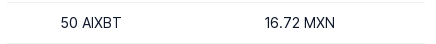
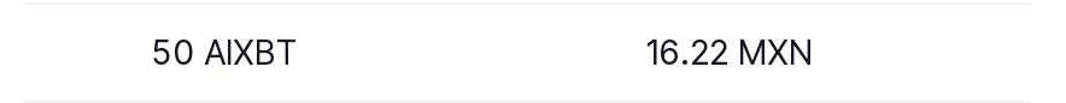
- 16.72 MXN
+ 16.22 MXN
